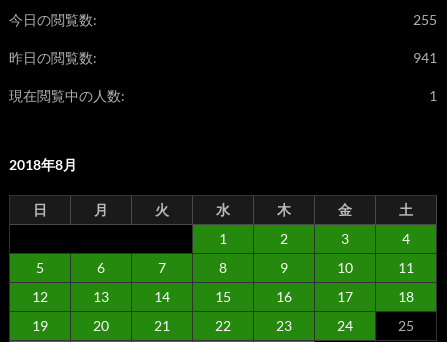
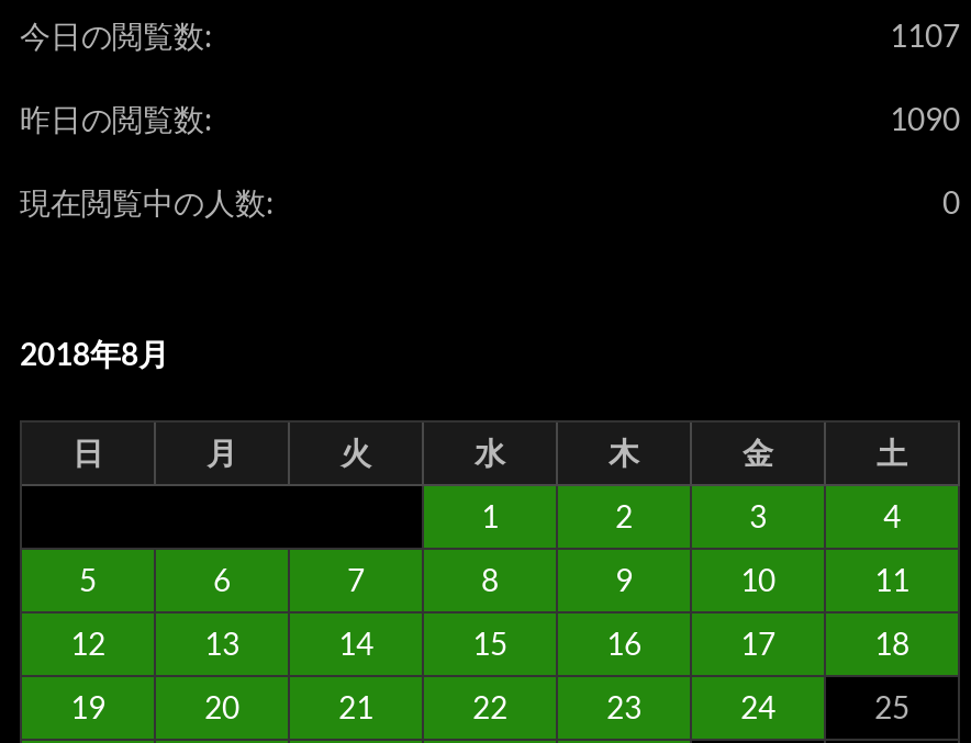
- 255
+ 1107

- 941
+ 1090

- 1
+ 0
